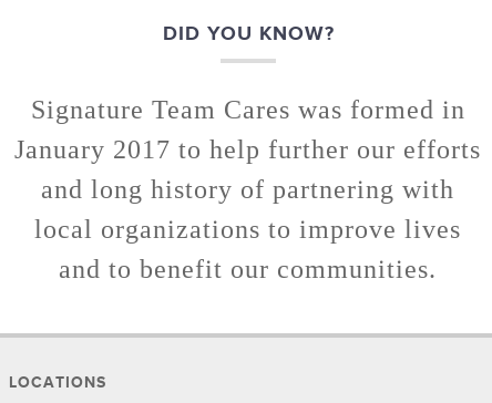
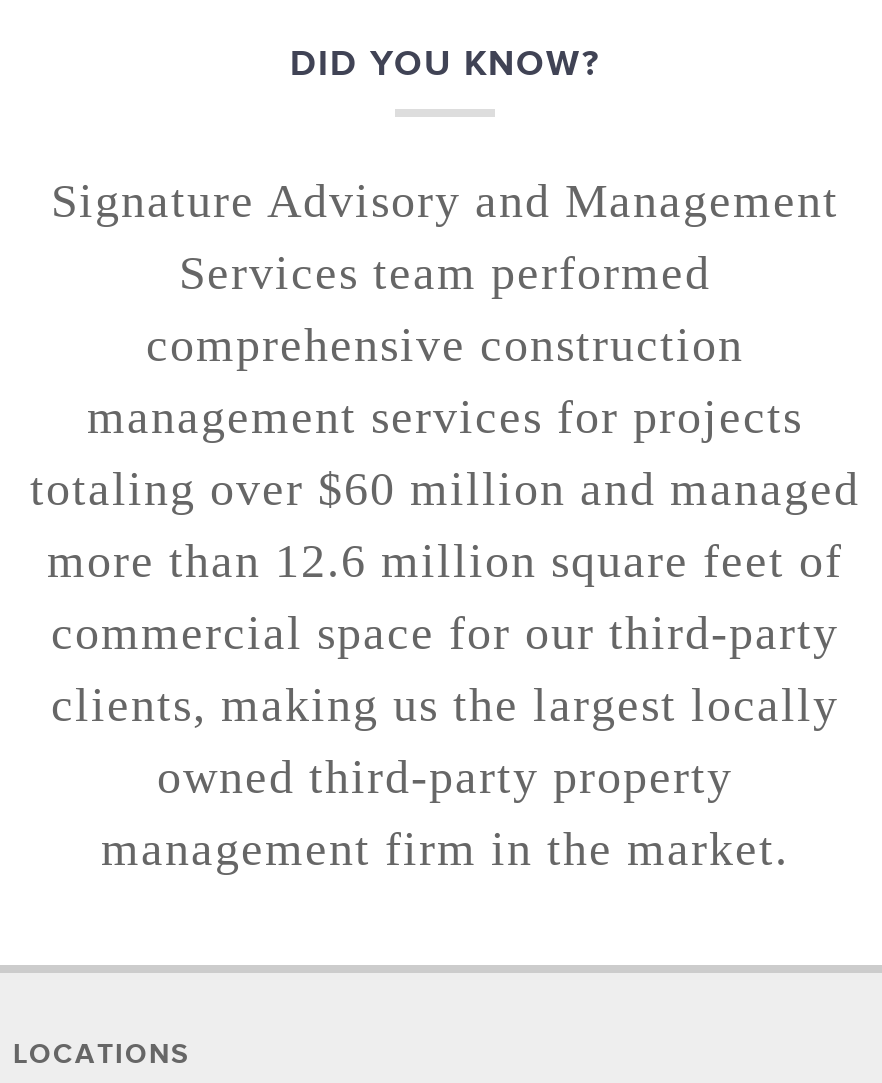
- Signature Team Cares was formed in
- January 2017 to help further our efforts
- and long history of partnering with
- local organizations to improve lives
- and to benefit our communities.
+ Signature Advisory and Management
+ Services team performed
+ comprehensive construction
+ management services for projects
+ totaling over $60 million and managed
+ more than 12.6 million square feet of
+ commercial space for our third-party
+ clients, making us the largest locally
+ owned third-party property
+ management firm in the market.
